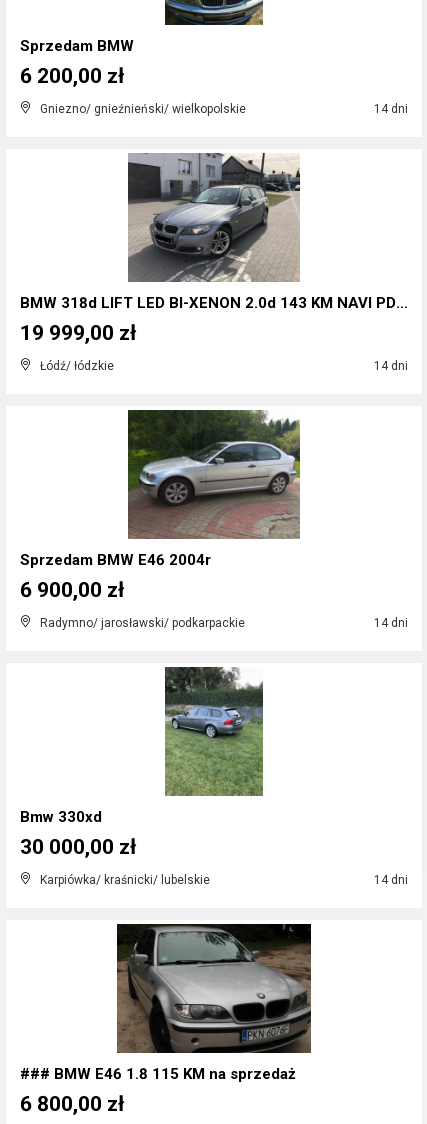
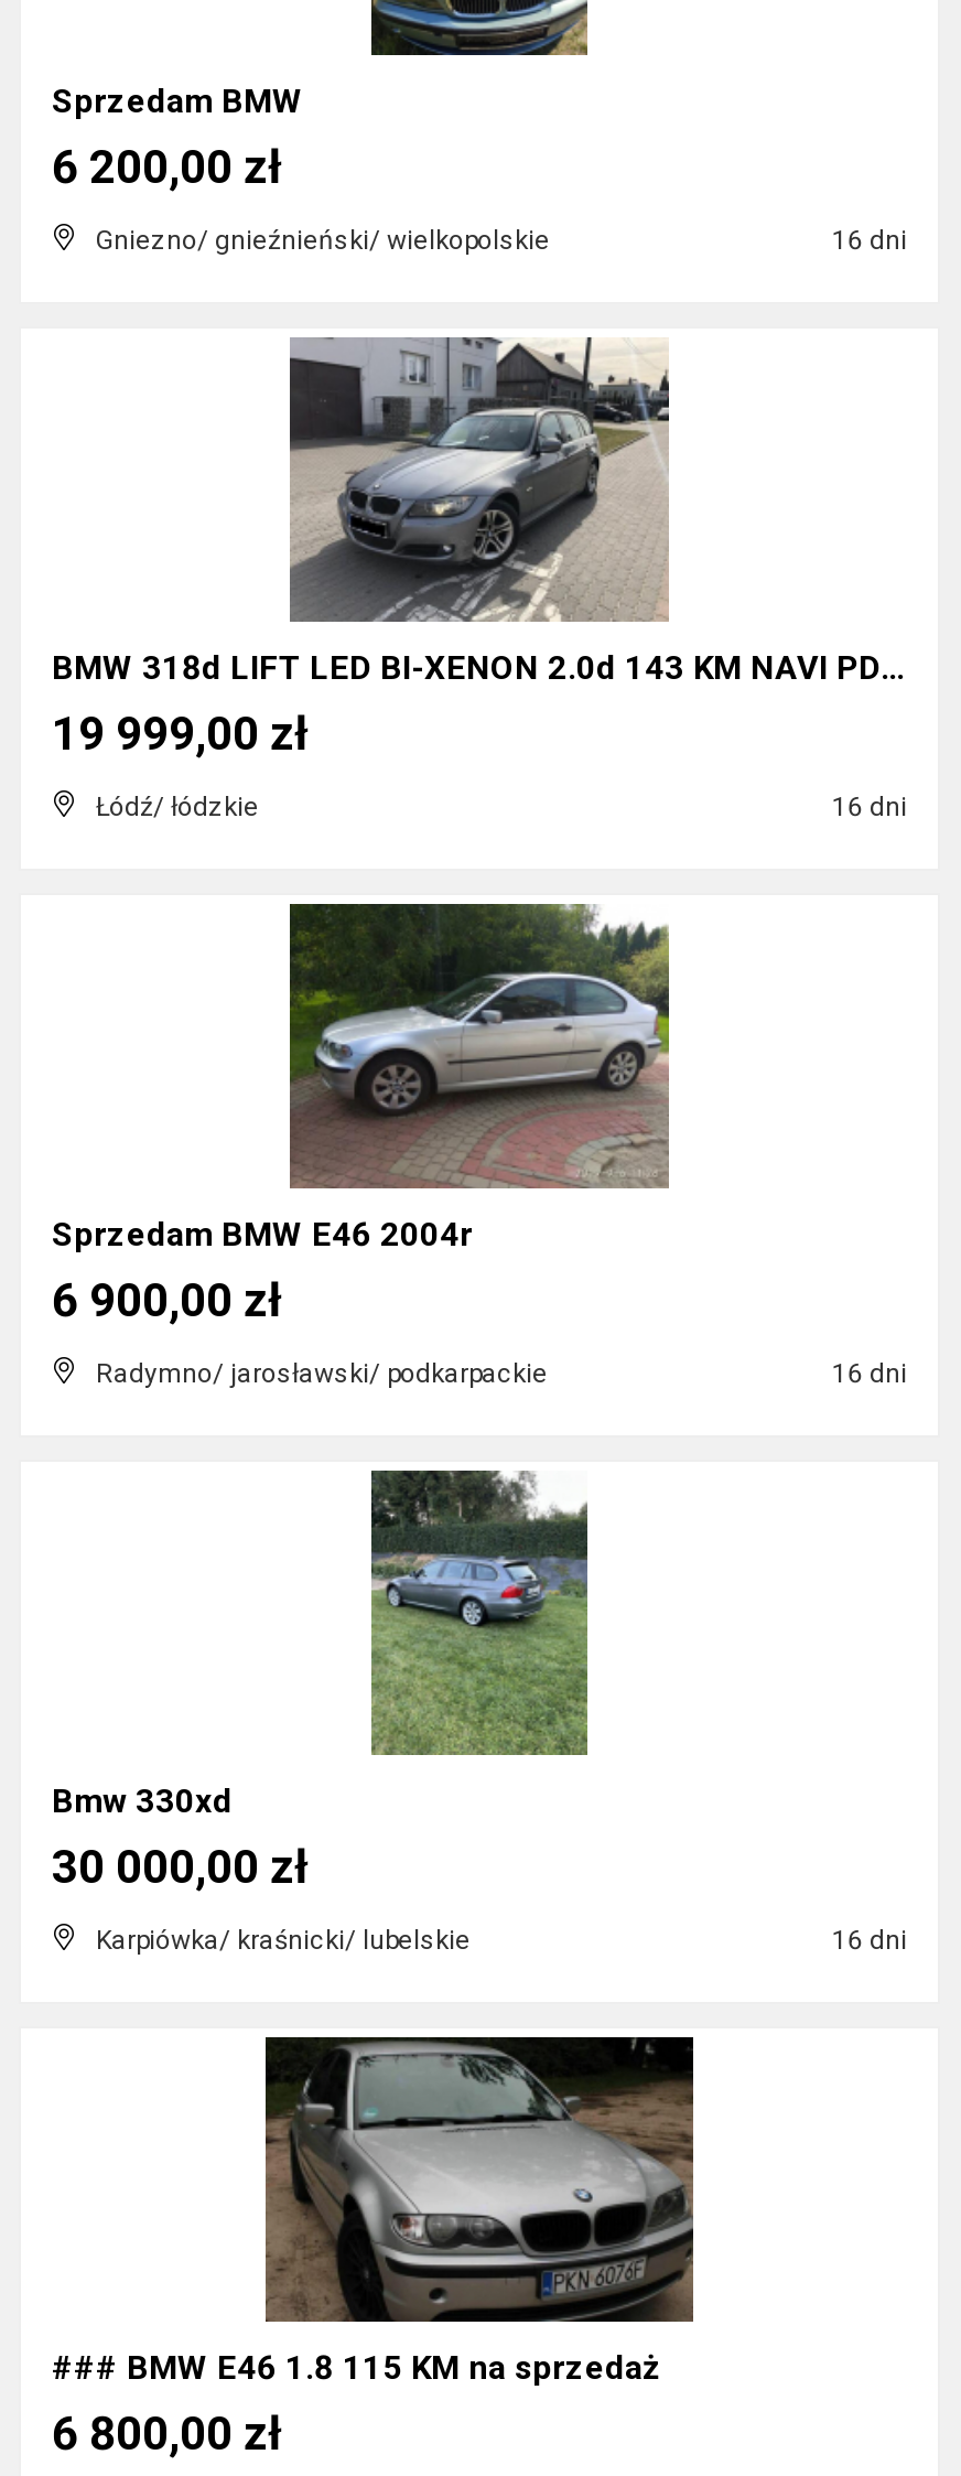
- 14 dni
+ 16 dni

- 14 dni
+ 16 dni

- 14 dni
+ 16 dni

- 14 dni
+ 16 dni
